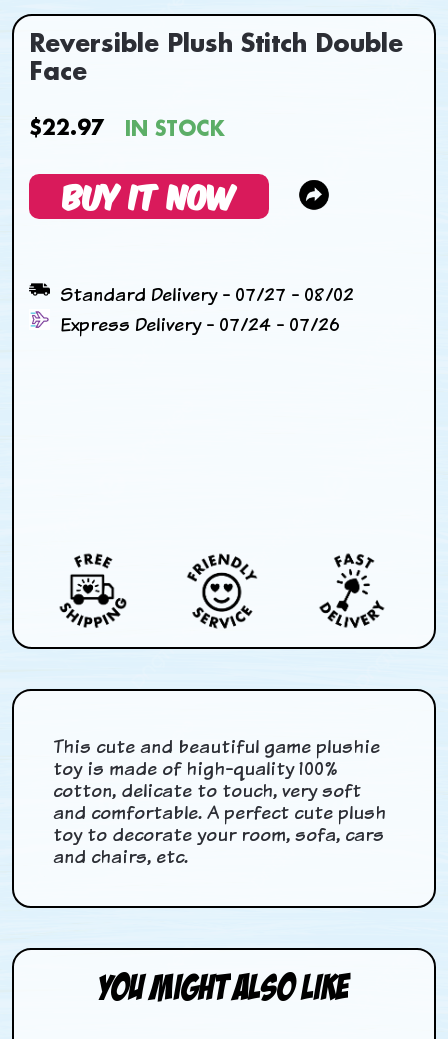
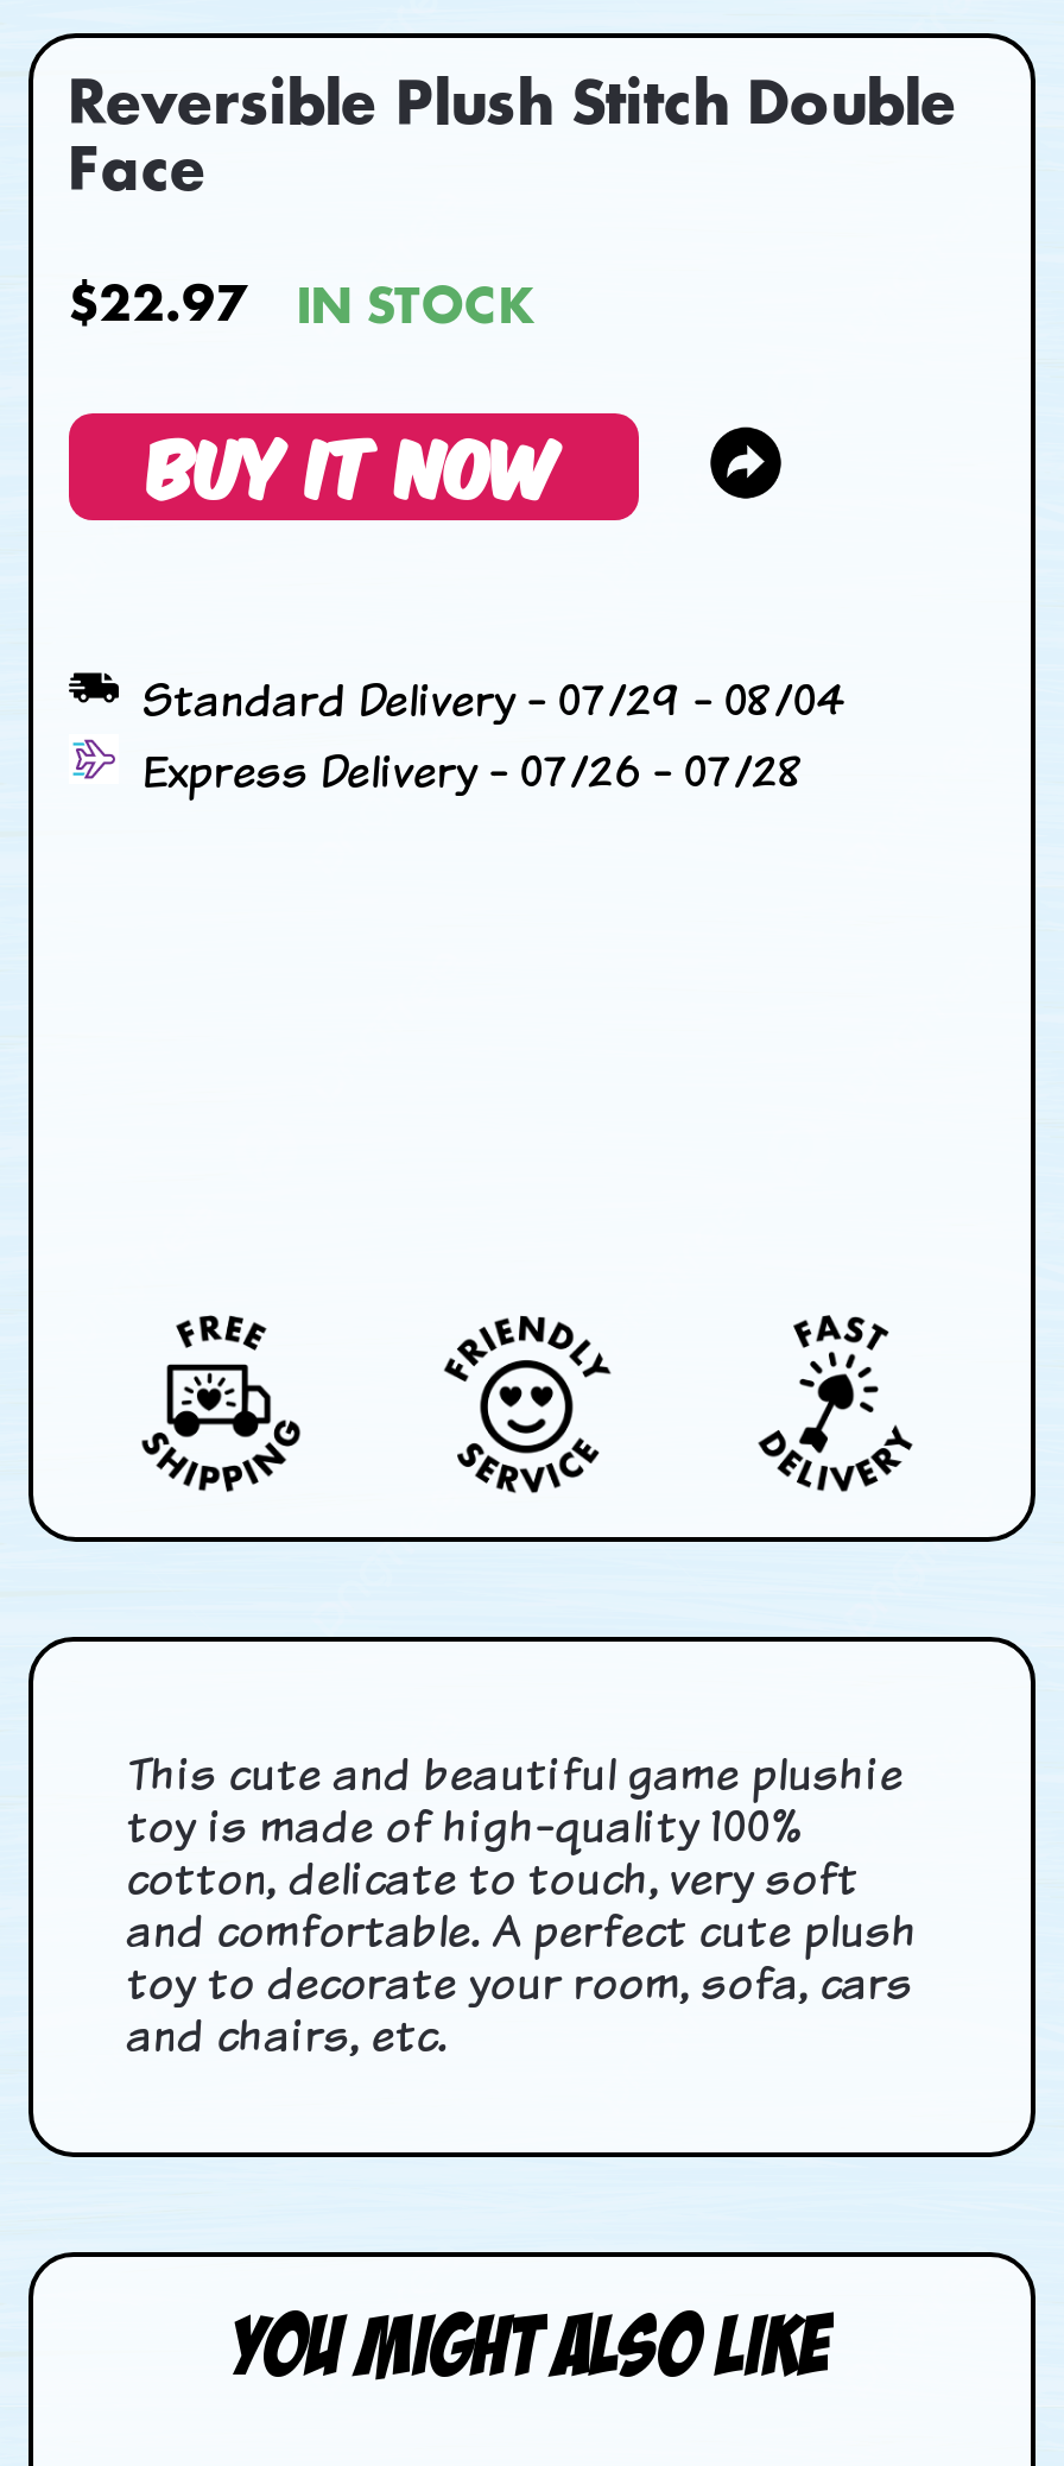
- Standard Delivery - 07/27 - 08/02
+ Standard Delivery - 07/29 - 08/04

- Express Delivery - 07/24 - 07/26
+ Express Delivery - 07/26 - 07/28
